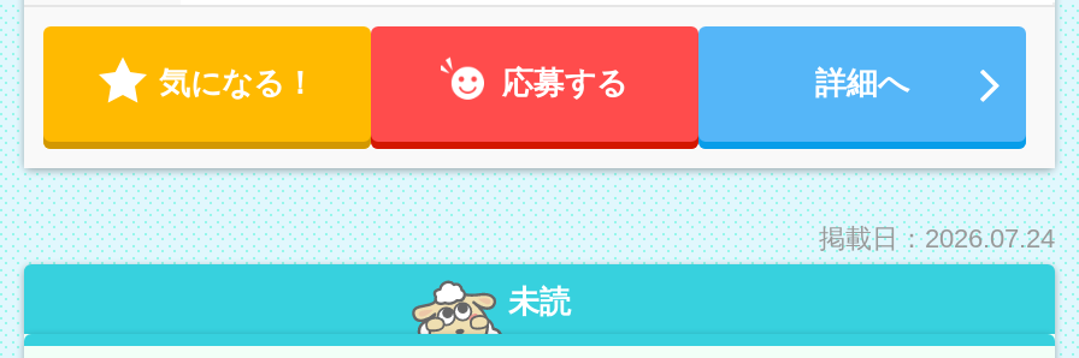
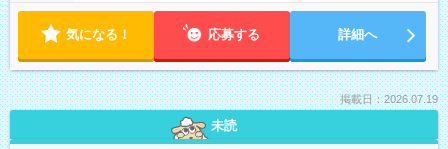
- 掲載日：2026.07.24
+ 掲載日：2026.07.19
